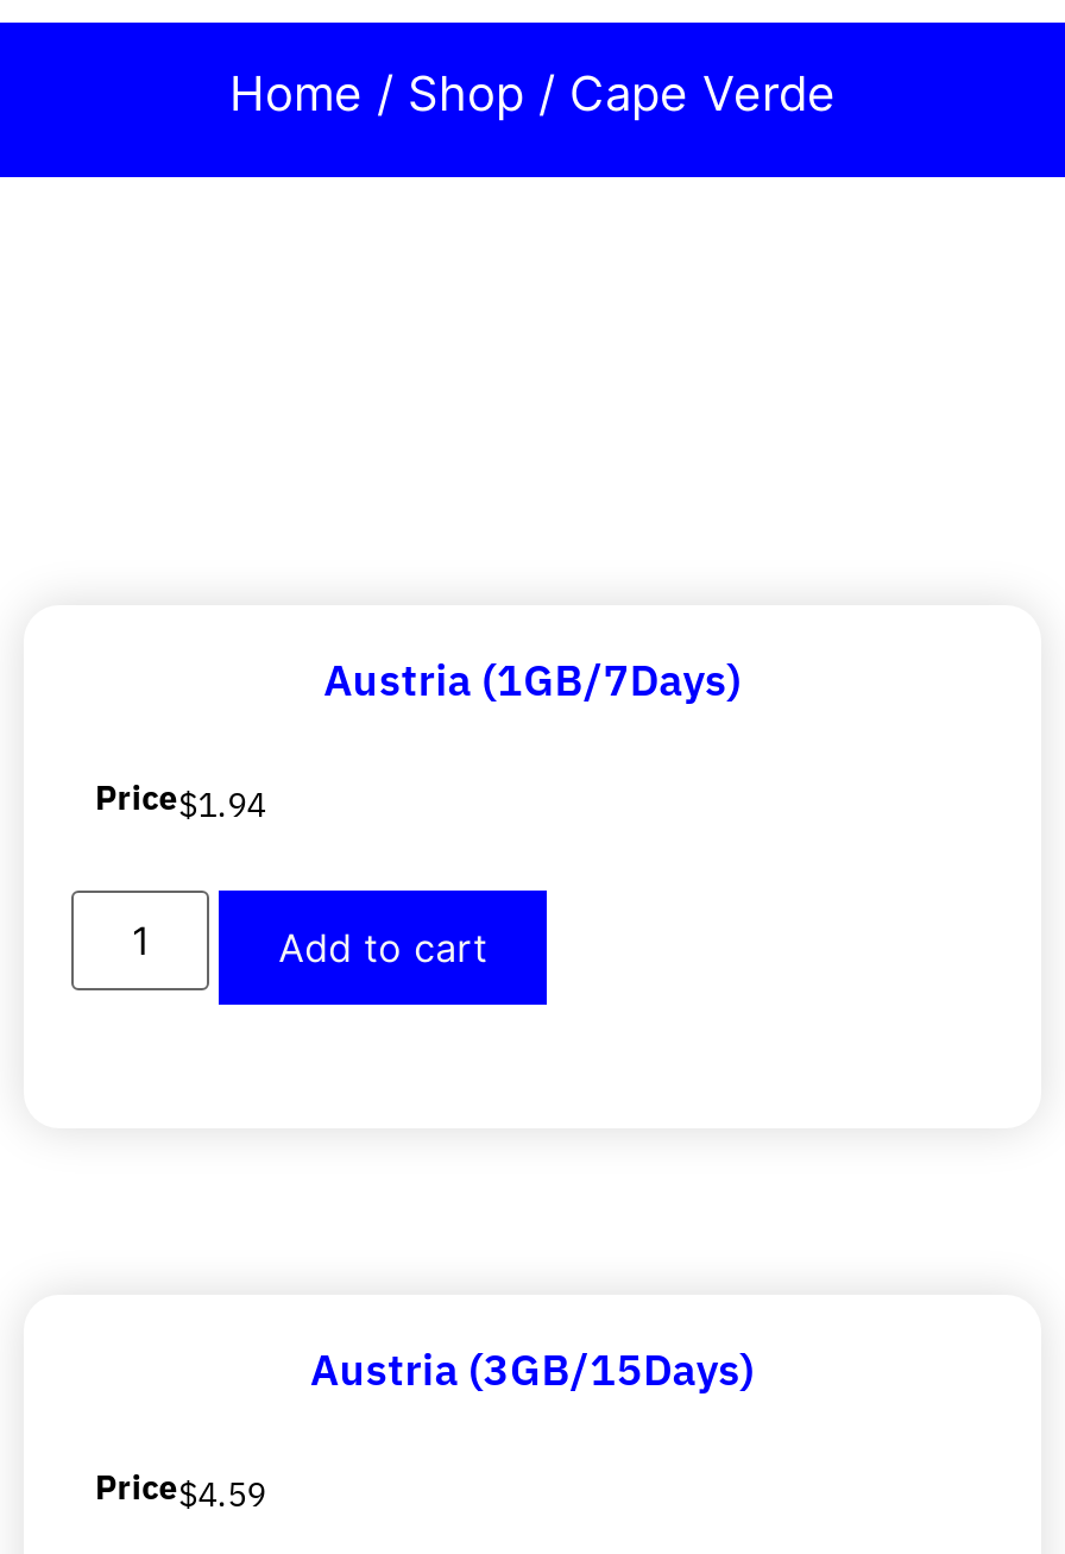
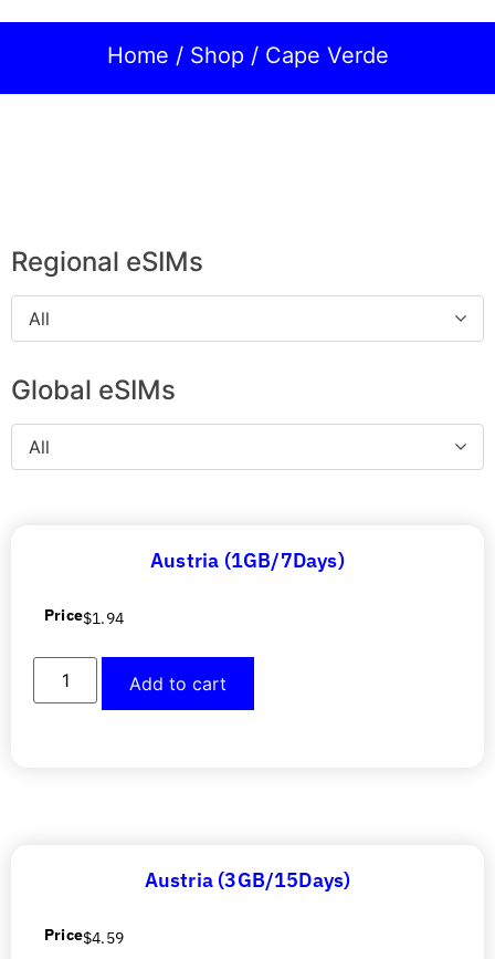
+ Regional eSIMs
+ All
+ Global eSIMs
+ All
